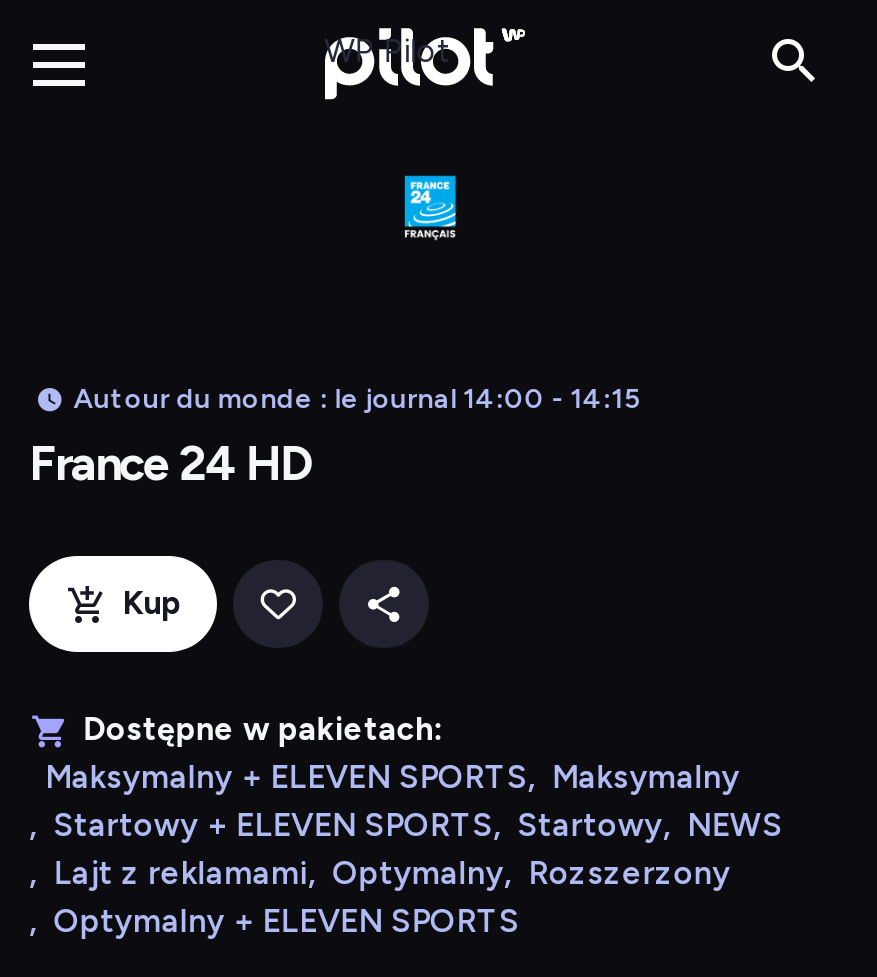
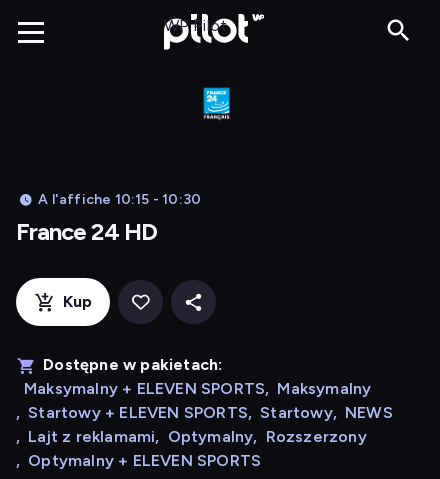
- Autour du monde : le journal 14:00 - 14:15
+ A l'affiche 10:15 - 10:30
